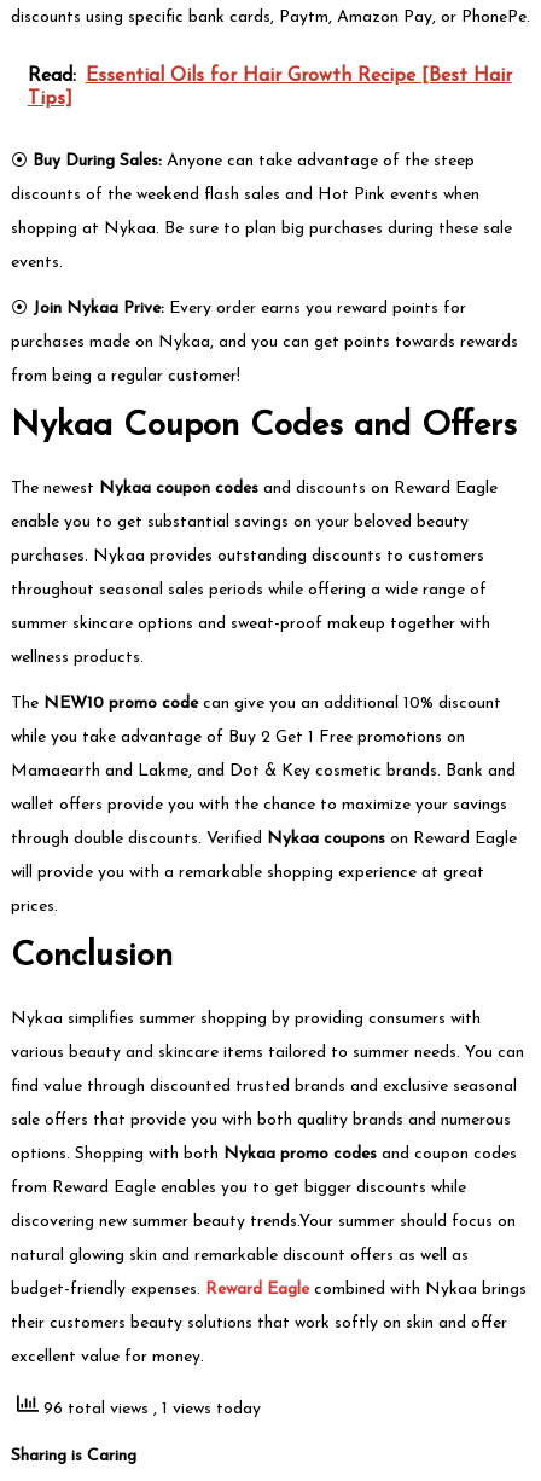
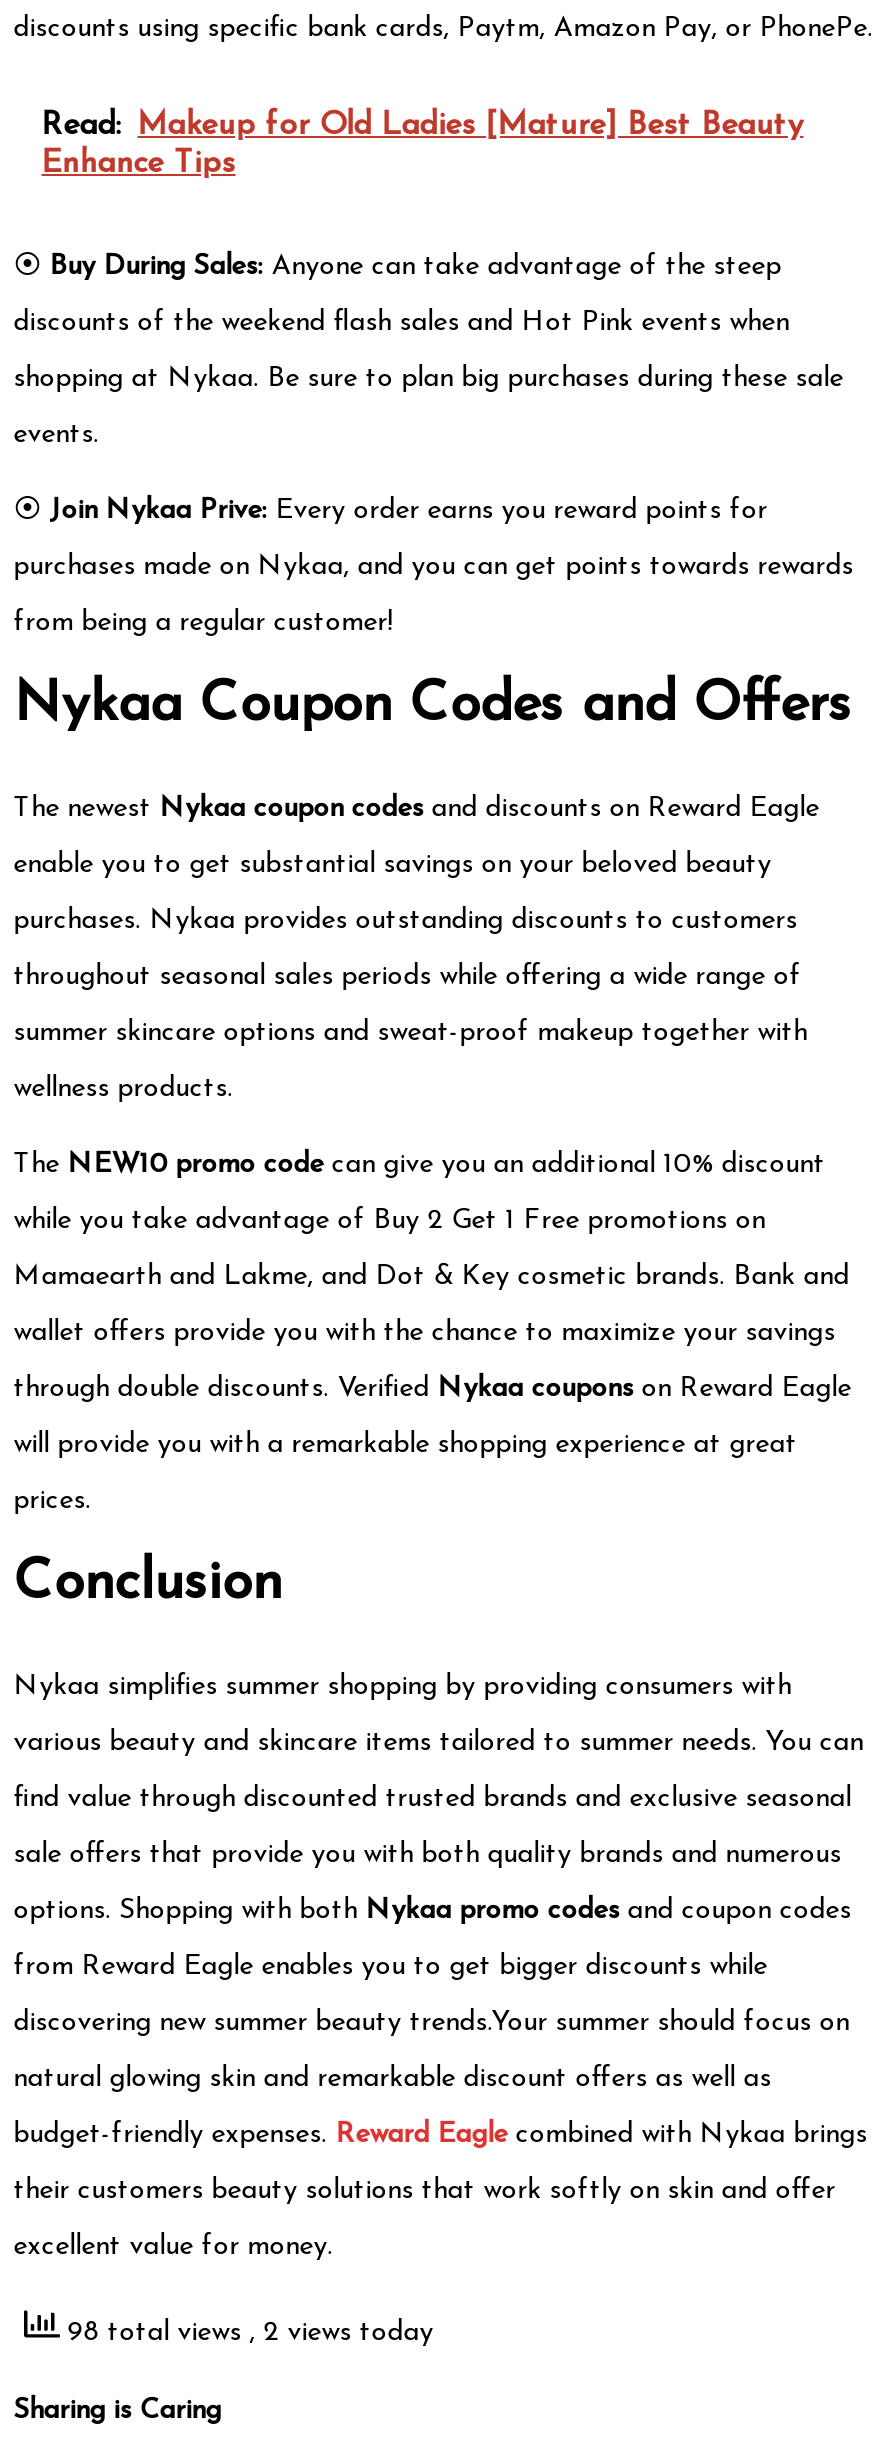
- Read: Essential Oils for Hair Growth Recipe [Best Hair
- Tips]
+ Read: Makeup for Old Ladies [Mature] Best Beauty
+ Enhance Tips

- 96 total views, 1 views today
+ 98 total views, 2 views today
